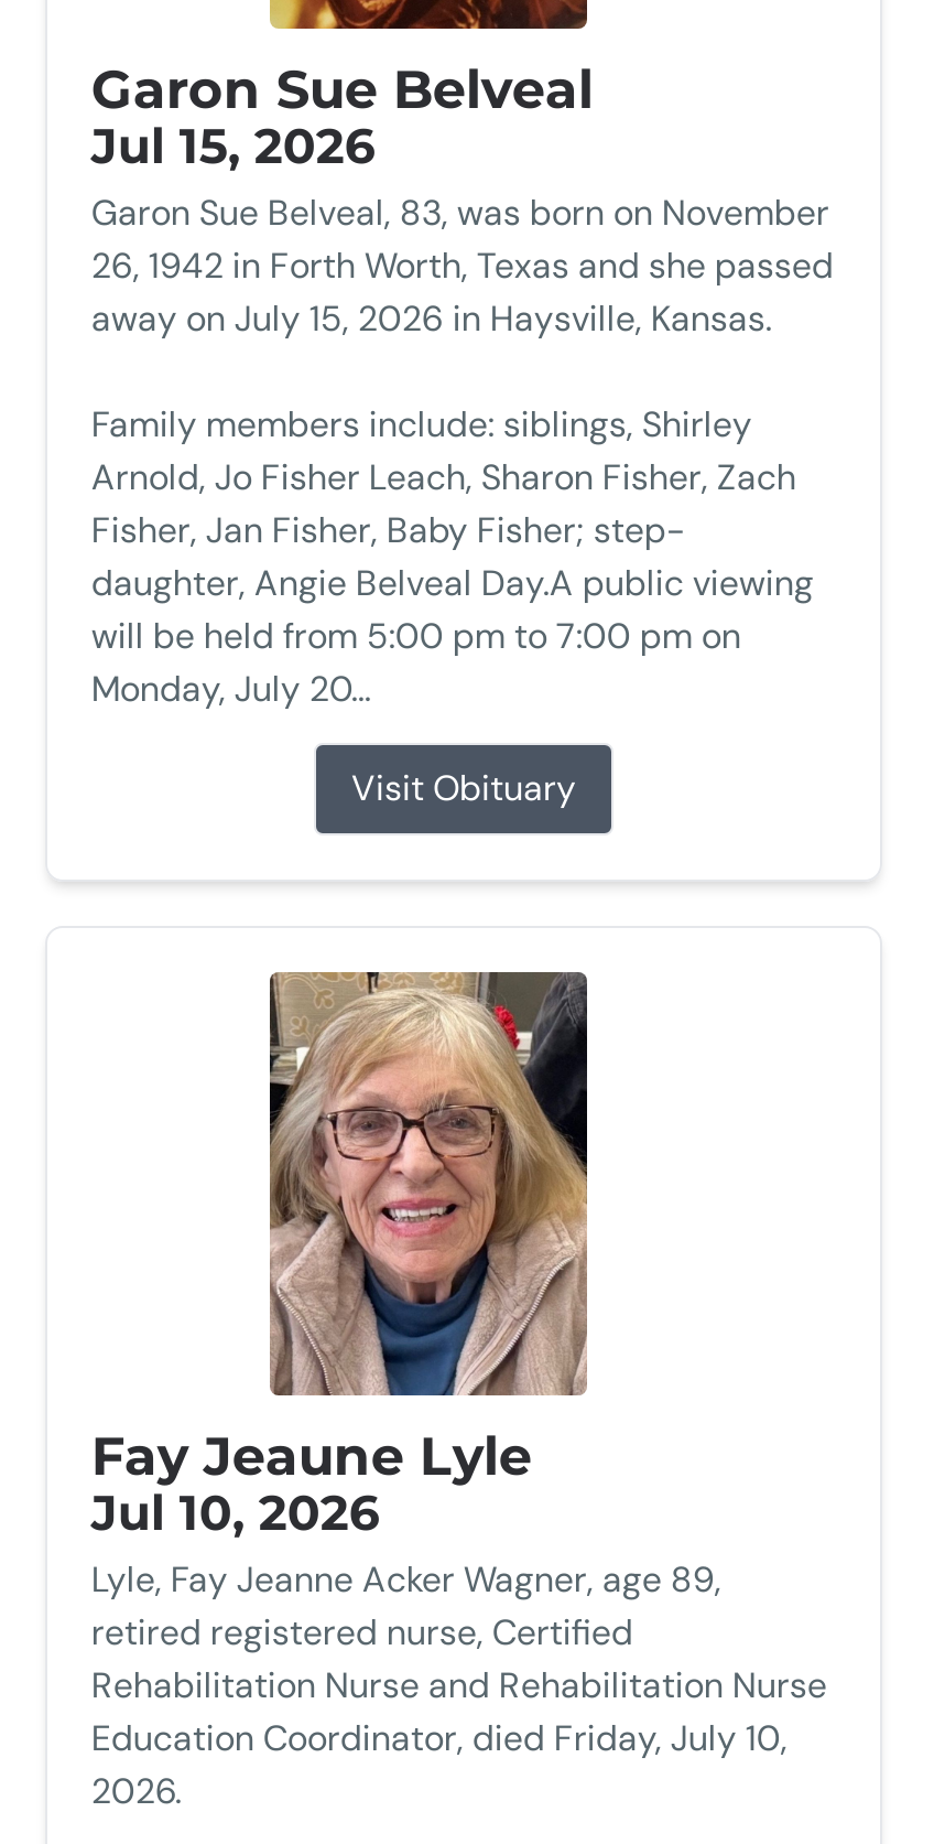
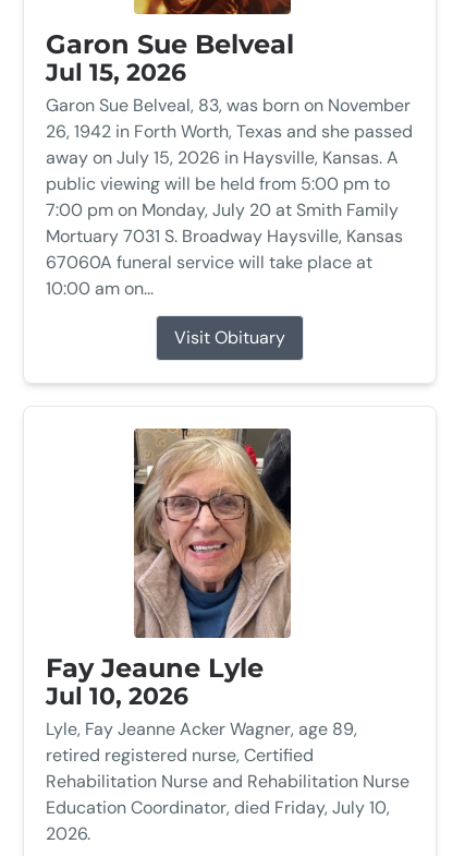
- away on July 15, 2026 in Haysville, Kansas.
- Family members include: siblings, Shirley
- Arnold, Jo Fisher Leach, Sharon Fisher, Zach
- Fisher, Jan Fisher, Baby Fisher; step-
- daughter, Angie Belveal Day.A public viewing
- will be held from 5:00 pm to 7:00 pm on
- Monday, July 20...
+ away on July 15, 2026 in Haysville, Kansas. A
+ public viewing will be held from 5:00 pm to
+ 7:00 pm on Monday, July 20 at Smith Family
+ Mortuary 7031 S. Broadway Haysville, Kansas
+ 67060A funeral service will take place at
+ 10:00 am on...
